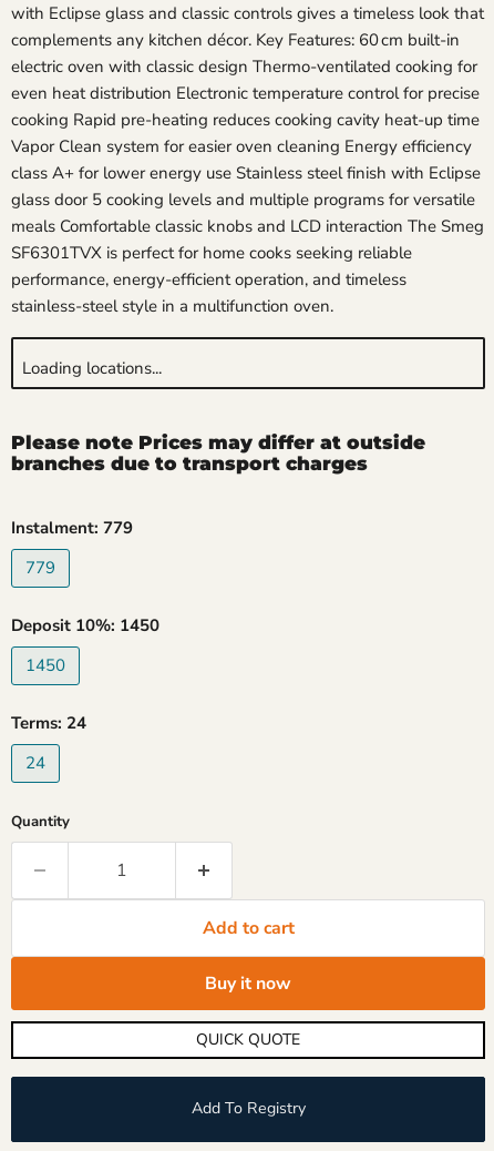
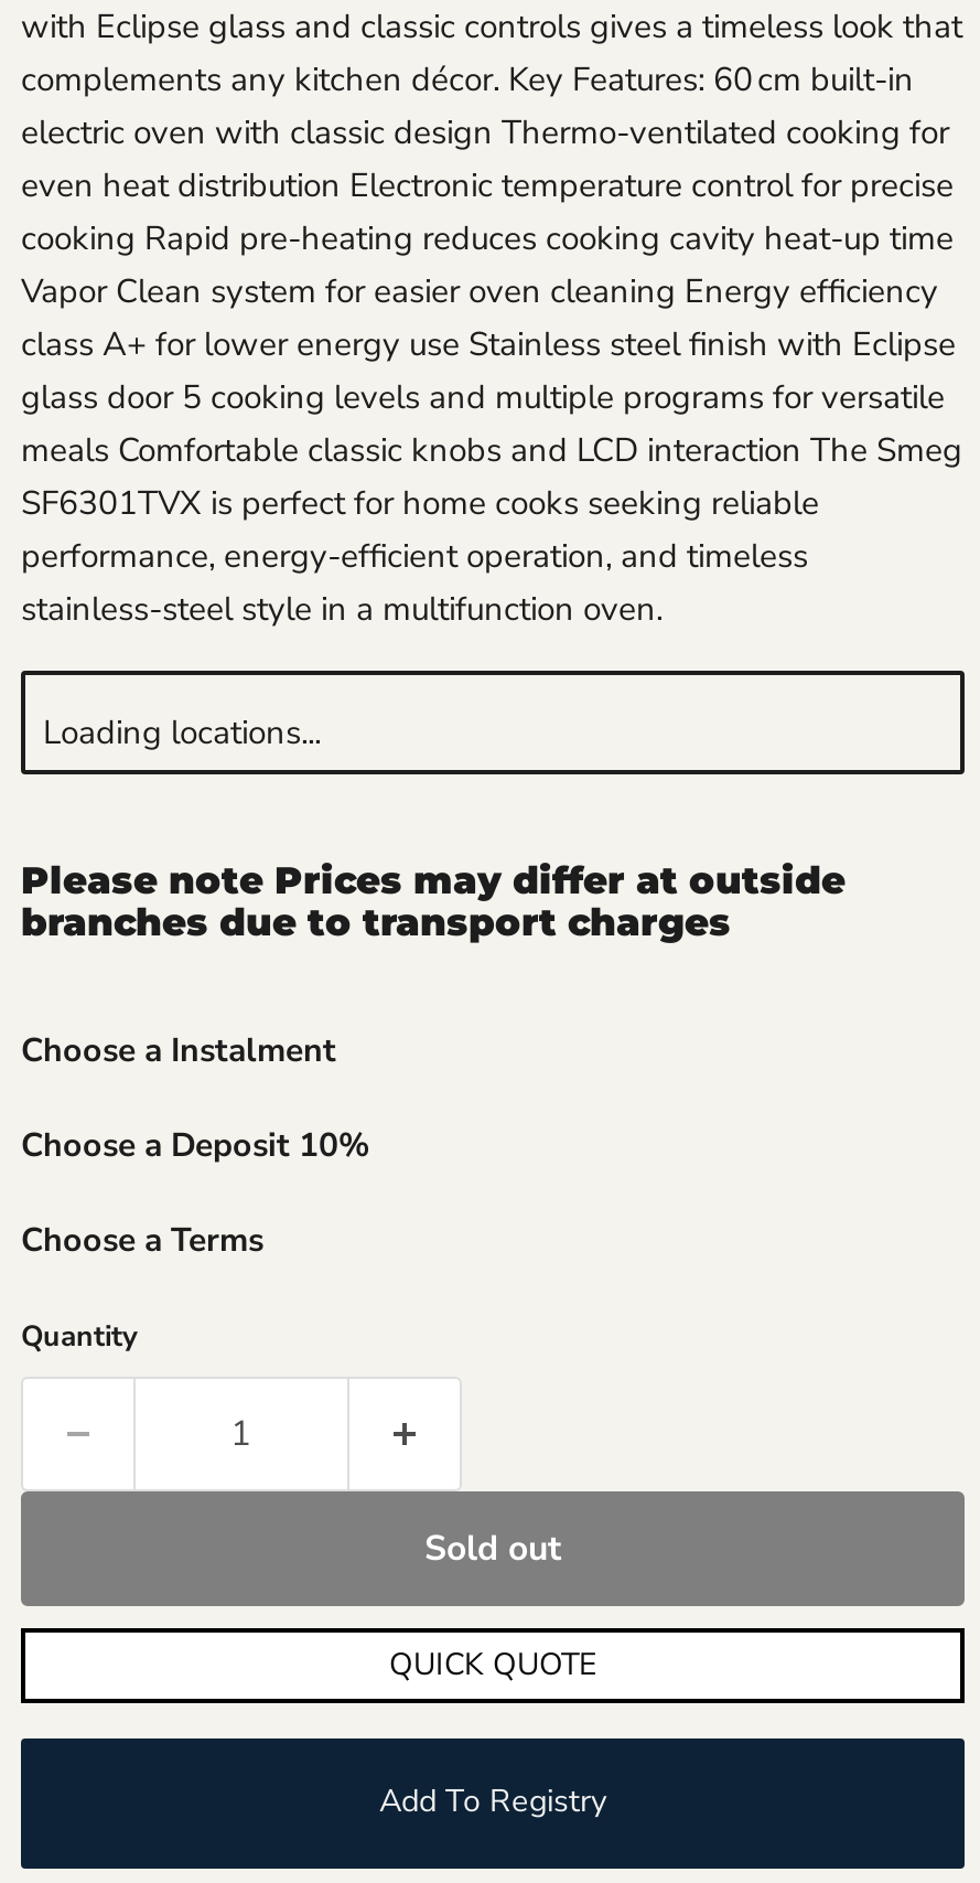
- Instalment: 779
- 779
- Deposit 10%: 1450
- 1450
- Terms: 24
- 24
+ Choose a Instalment
+ Choose a Deposit 10%
+ Choose a Terms

- Add to cart
- Buy it now
+ Sold out
